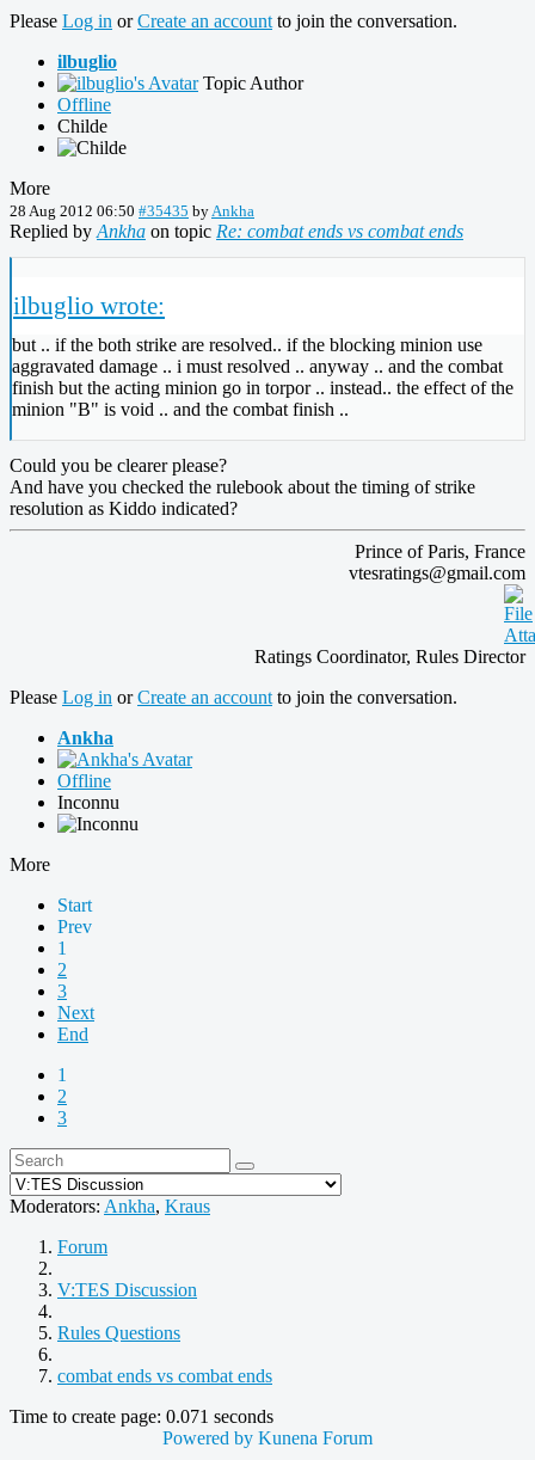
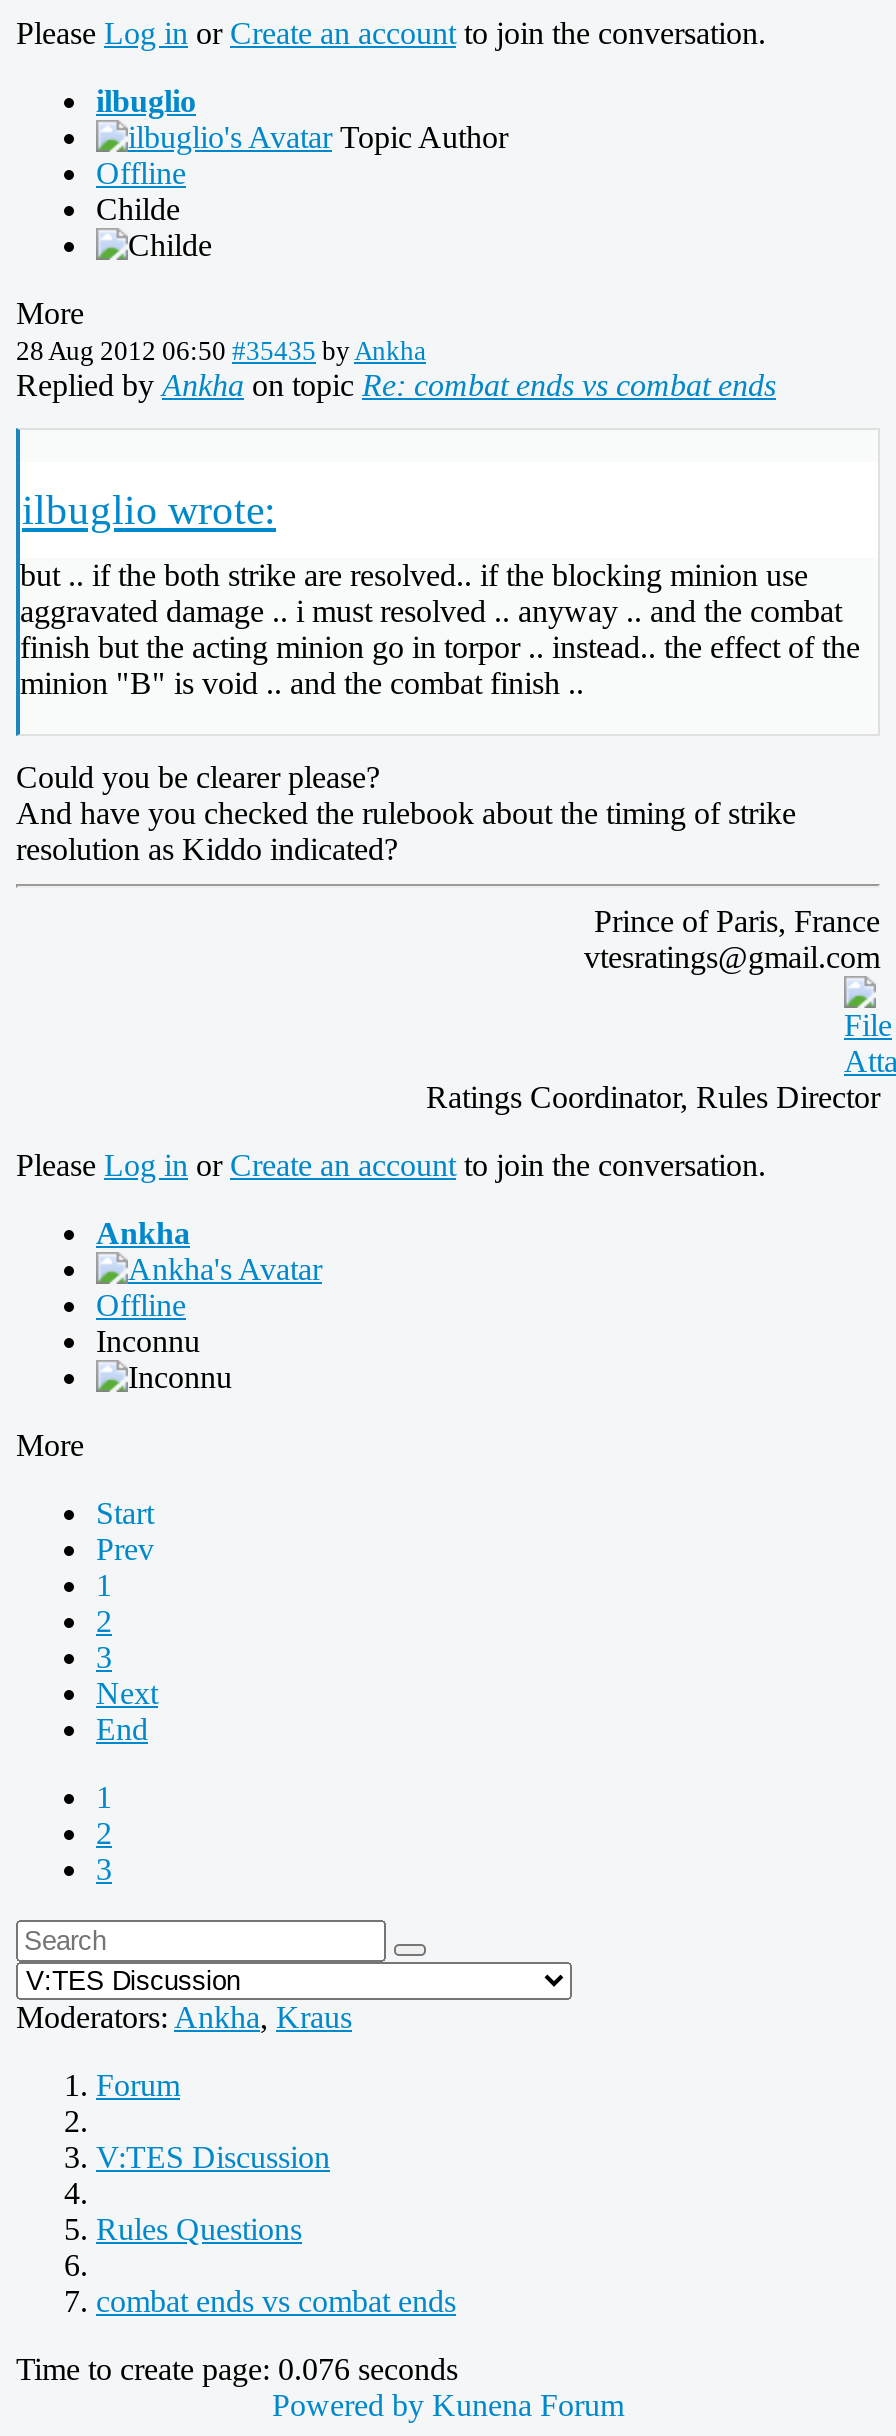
- Time to create page: 0.071 seconds
+ Time to create page: 0.076 seconds
